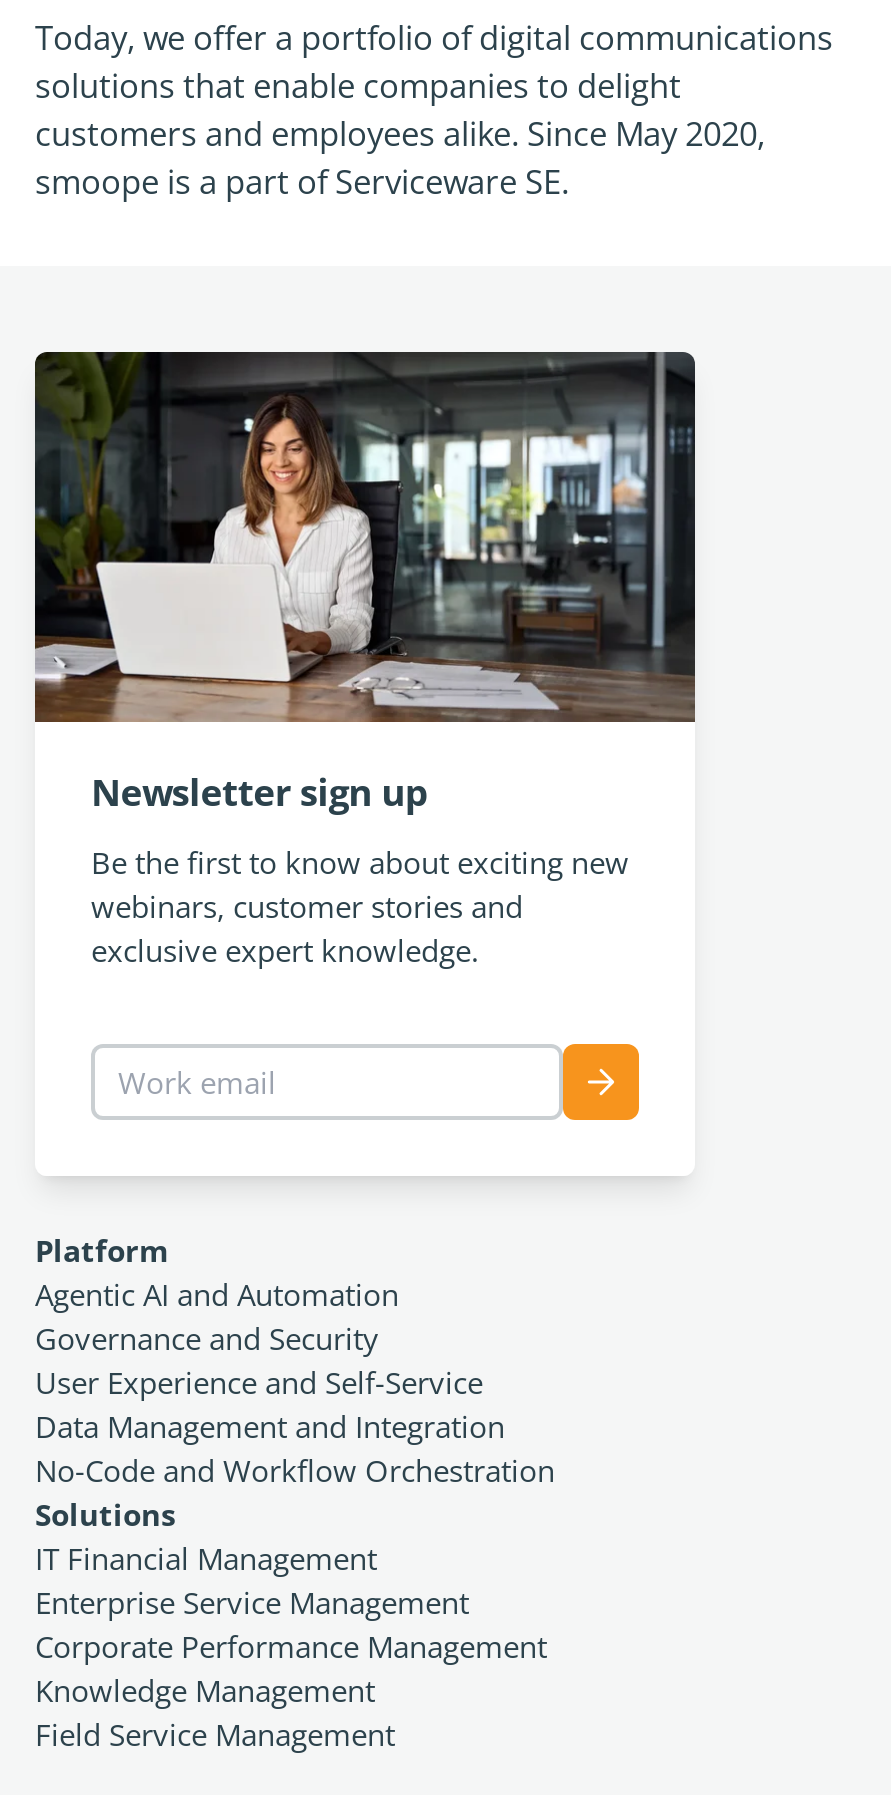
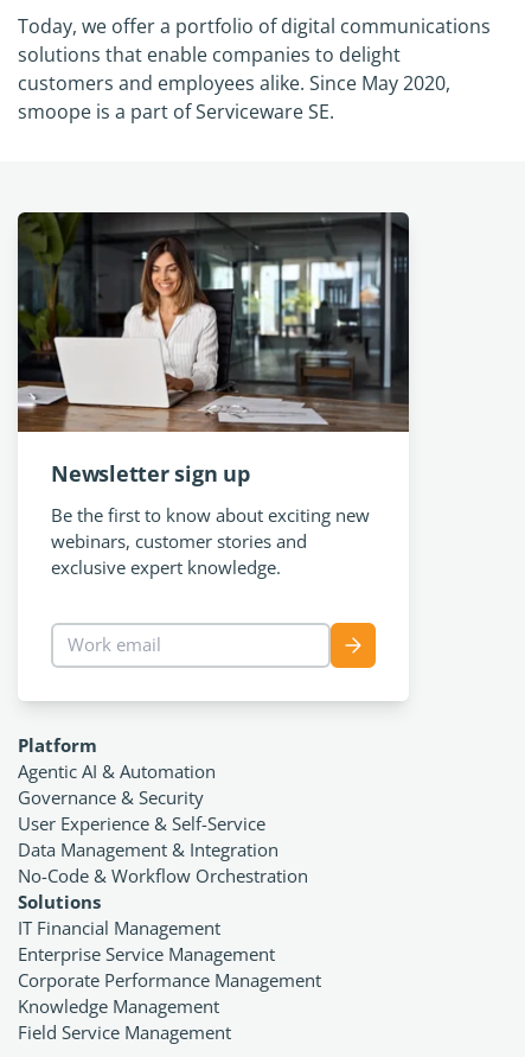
- Agentic AI and Automation
+ Agentic AI & Automation

- Governance and Security
+ Governance & Security

- User Experience and Self-Service
+ User Experience & Self-Service

- Data Management and Integration
+ Data Management & Integration

- No-Code and Workflow Orchestration
+ No-Code & Workflow Orchestration
